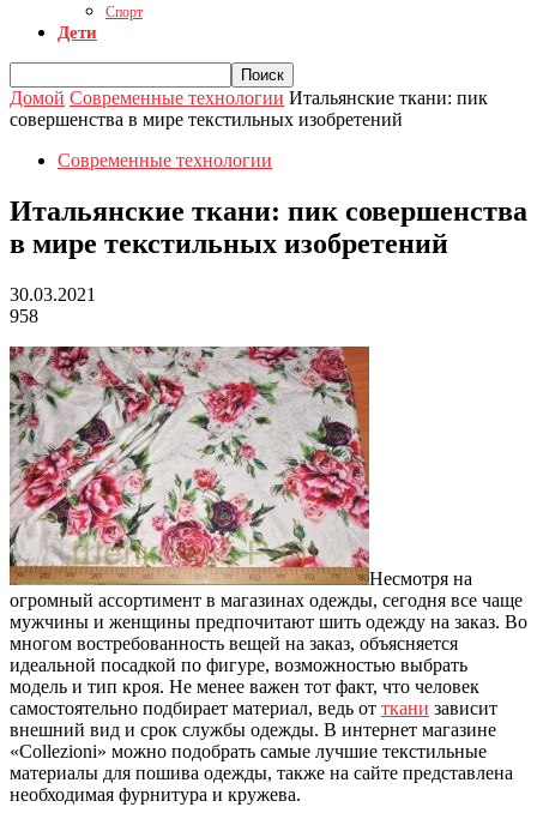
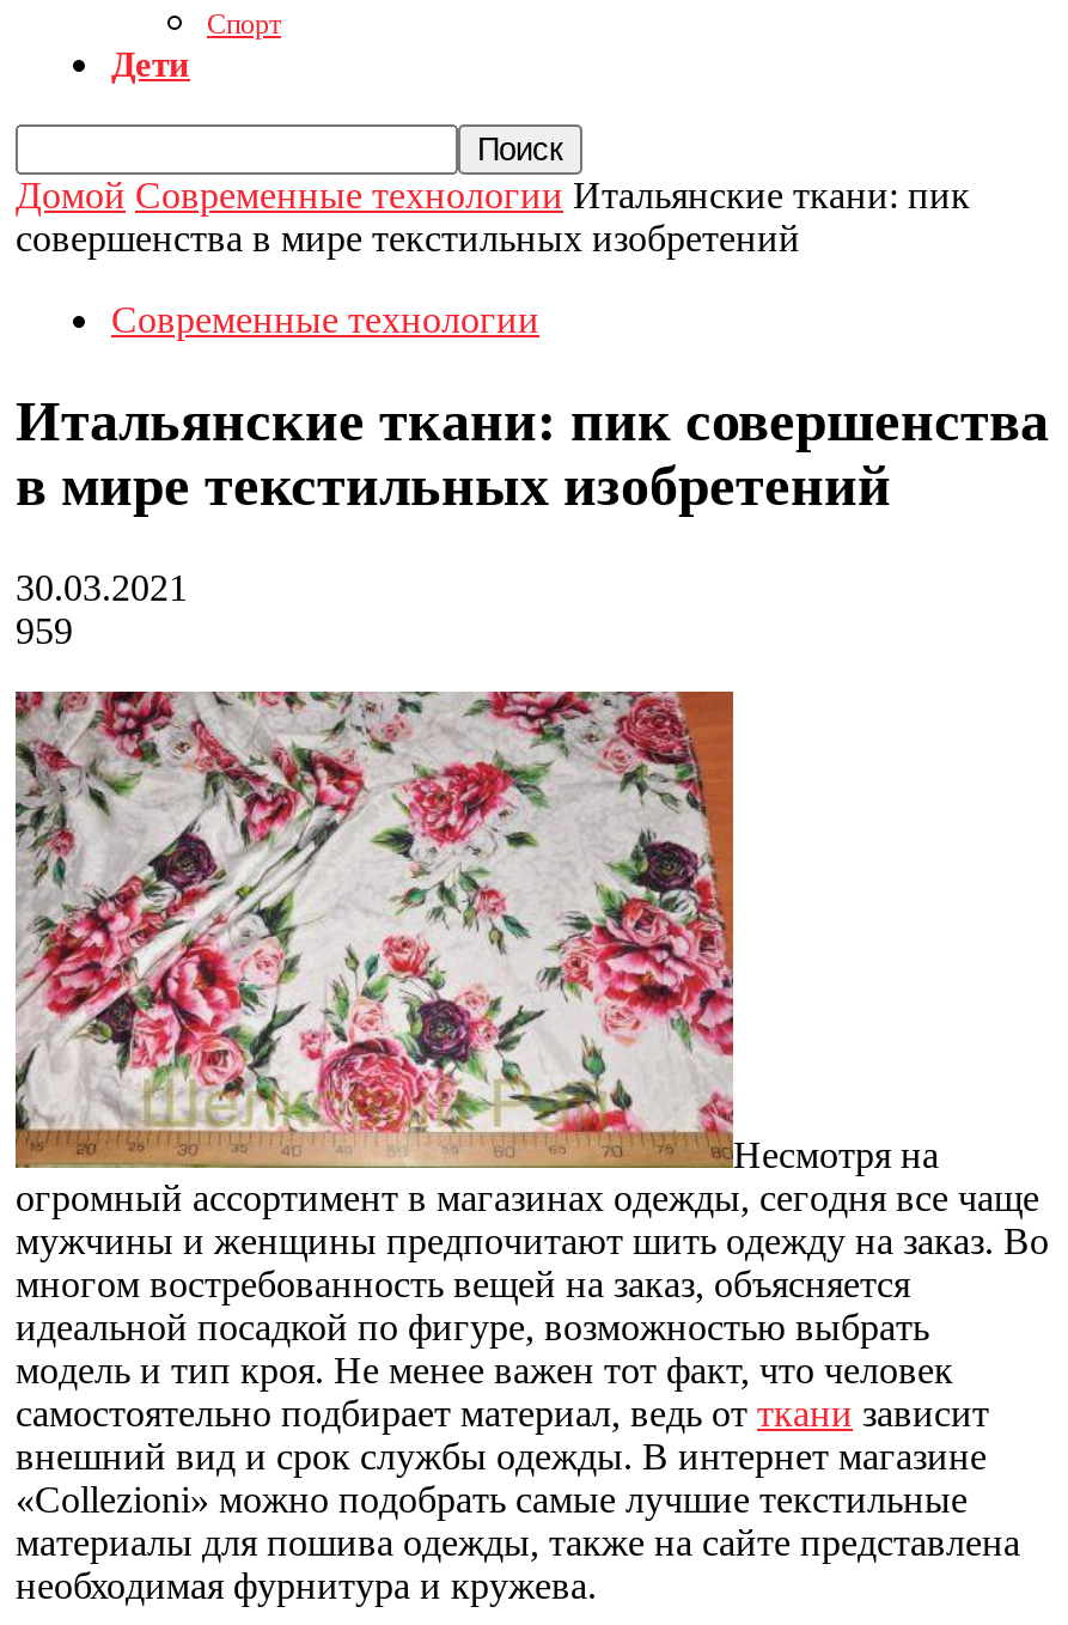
- 958
+ 959
